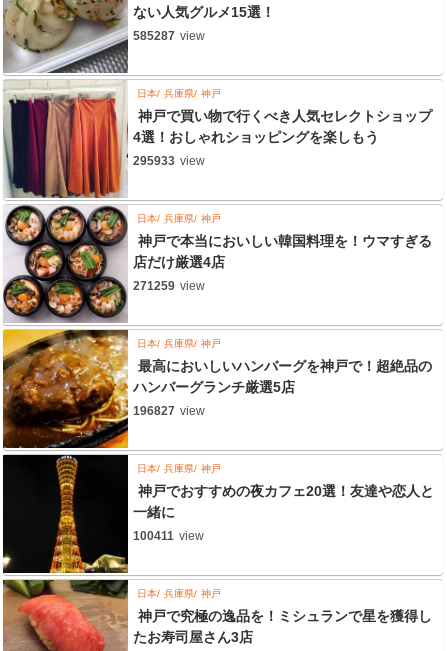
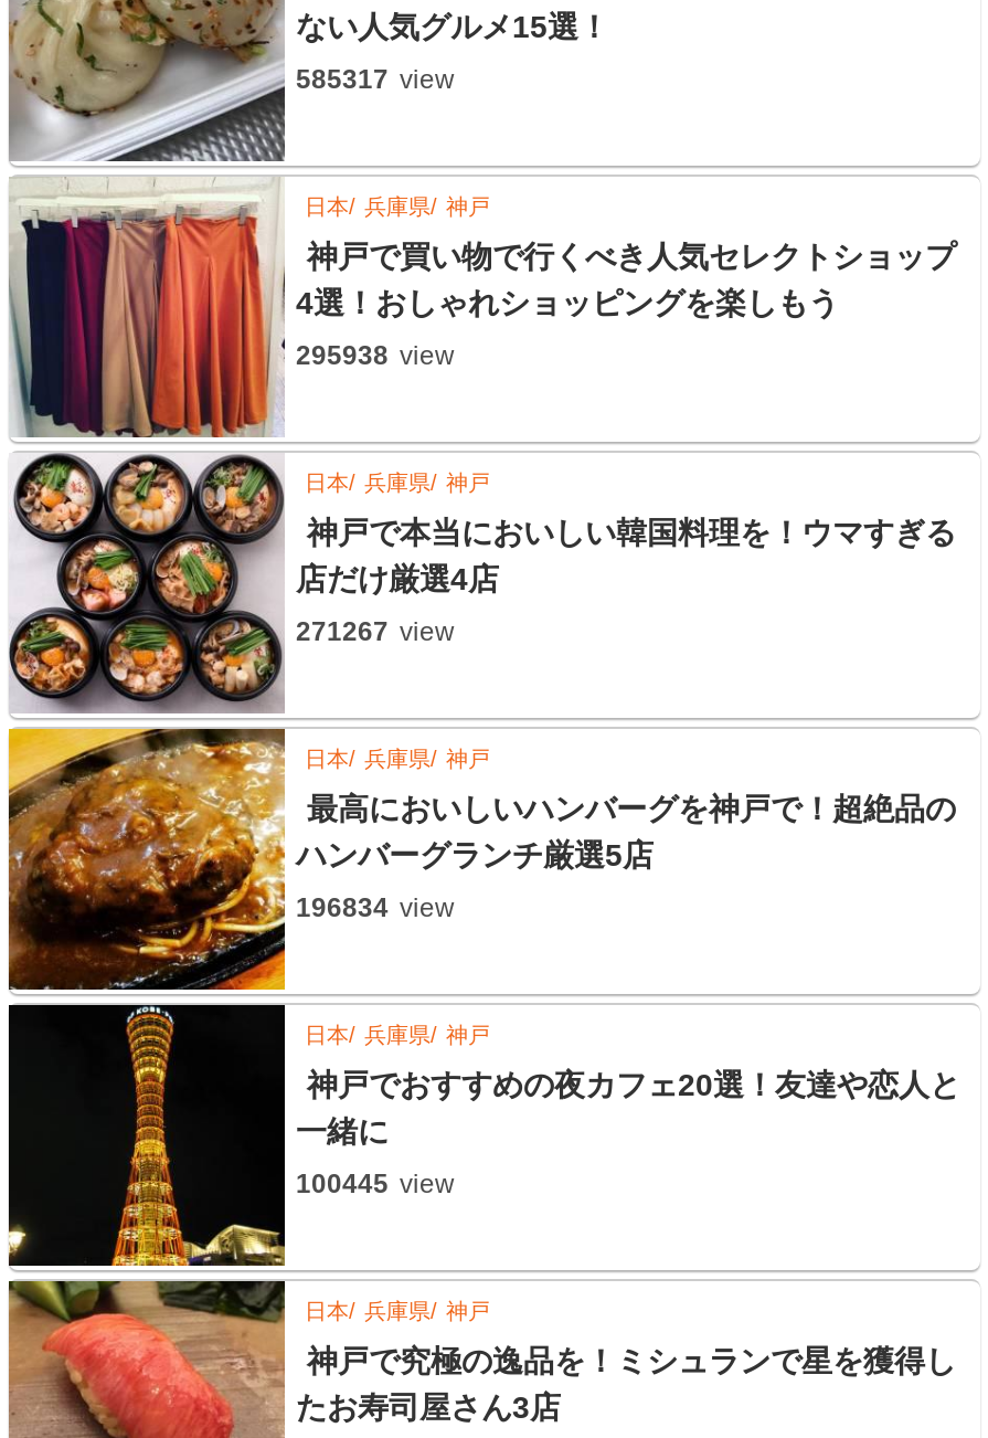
- 585287 view
+ 585317 view

- 295933 view
+ 295938 view

- 271259 view
+ 271267 view

- 196827 view
+ 196834 view

- 100411 view
+ 100445 view
